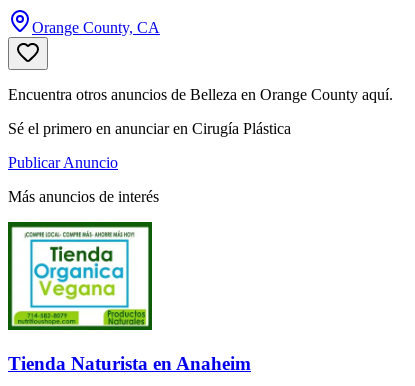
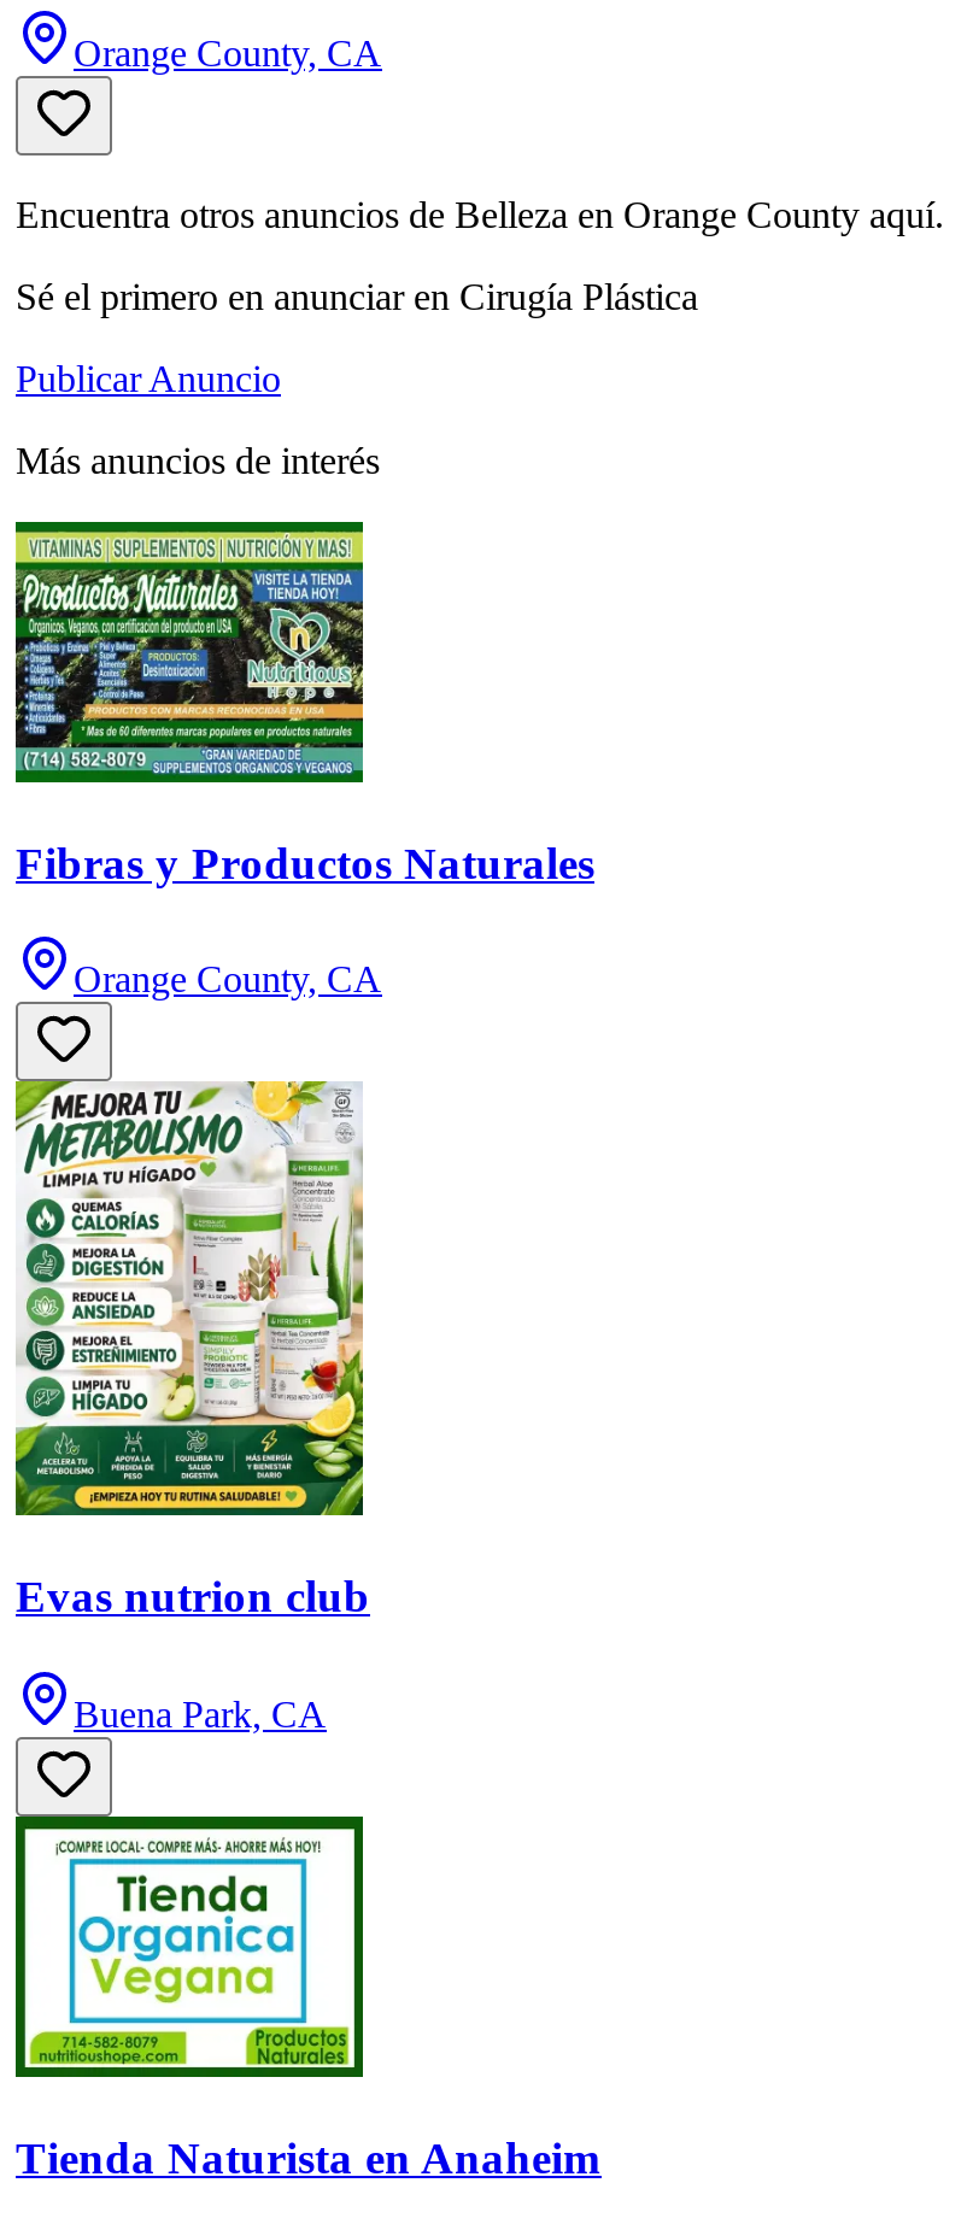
+ [image]
+ Fibras y Productos Naturales
+ Orange County, CA

+ [image]
+ Evas nutrion club
+ Buena Park, CA

+ [image]
